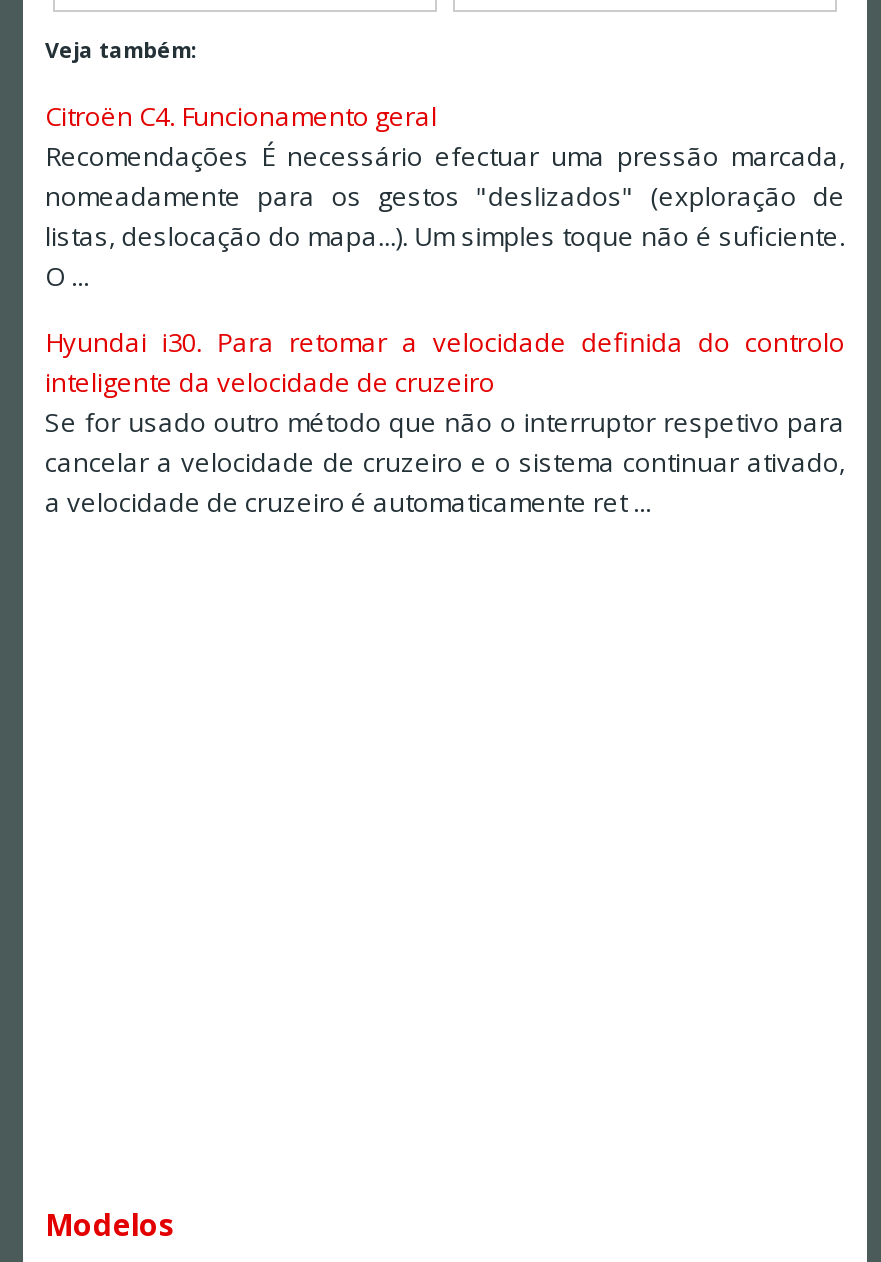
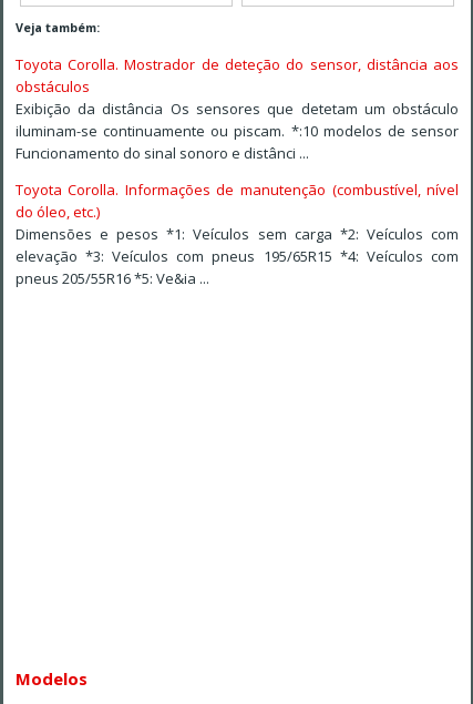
- Citroën C4. Funcionamento geral
- Recomendações É necessário efectuar uma pressão marcada,
- nomeadamente para os gestos "deslizados" (exploração de
- listas, deslocação do mapa...). Um simples toque não é suficiente.
- O ...
+ Toyota Corolla. Mostrador de deteção do sensor, distância aos
+ obstáculos
+ Exibição da distância Os sensores que detetam um obstáculo
+ iluminam-se continuamente ou piscam. *:10 modelos de sensor
+ Funcionamento do sinal sonoro e distânci ...

- Hyundai i30. Para retomar a velocidade definida do controlo
- inteligente da velocidade de cruzeiro
- Se for usado outro método que não o interruptor respetivo para
- cancelar a velocidade de cruzeiro e o sistema continuar ativado,
- a velocidade de cruzeiro é automaticamente ret ...
+ Toyota Corolla. Informações de manutenção (combustível, nível
+ do óleo, etc.)
+ Dimensões e pesos *1: Veículos sem carga *2: Veículos com
+ elevação *3: Veículos com pneus 195/65R15 *4: Veículos com
+ pneus 205/55R16 *5: Ve&ia ...
